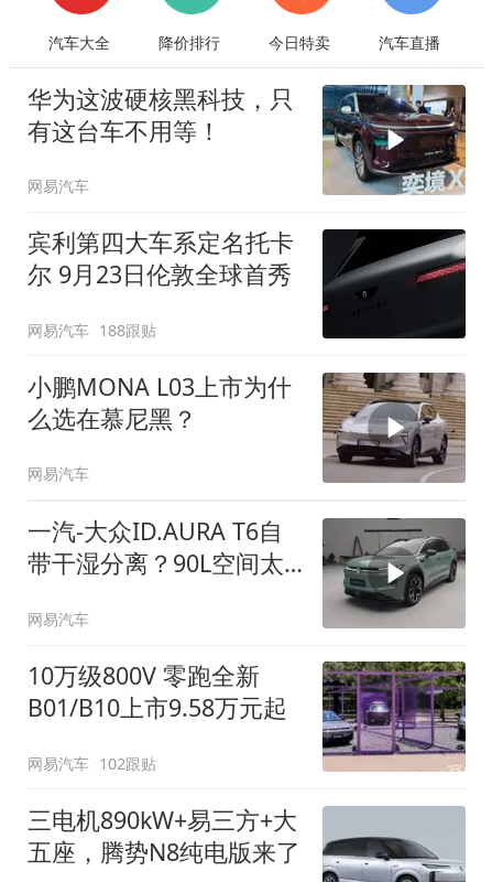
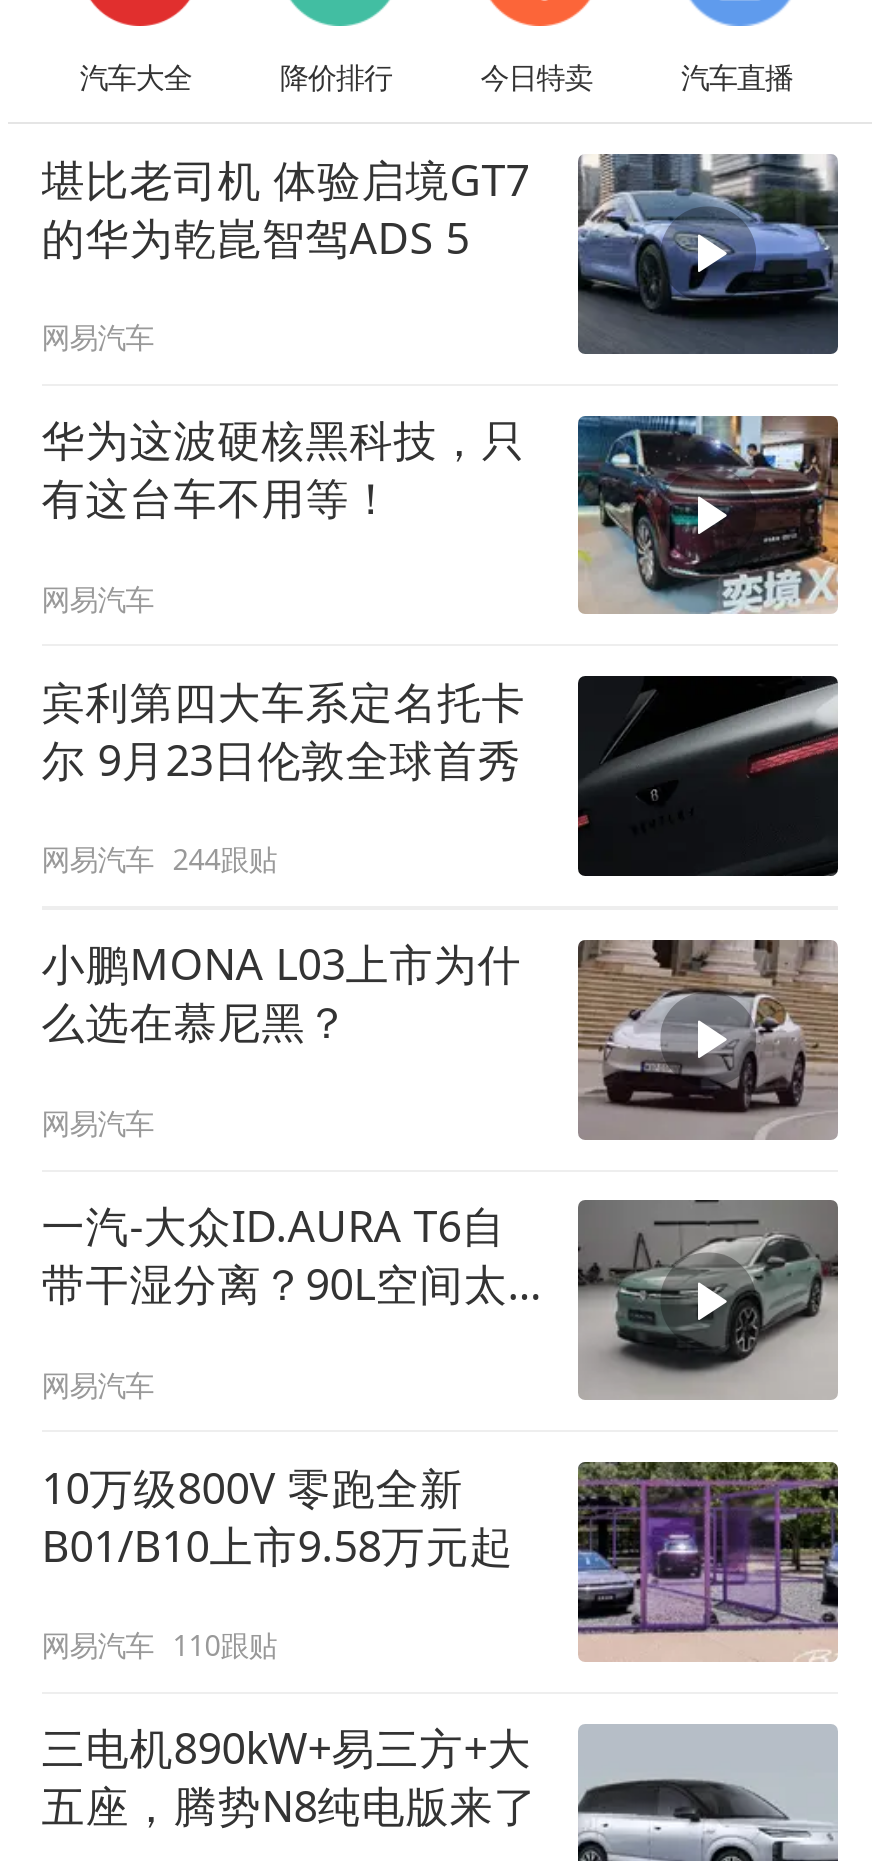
+ [image]
+ 堪比老司机 体验启境GT7
+ 的华为乾崑智驾ADS 5
+ 网易汽车

- 网易汽车 188跟贴
+ 网易汽车 244跟贴

- 网易汽车 102跟贴
+ 网易汽车 110跟贴
